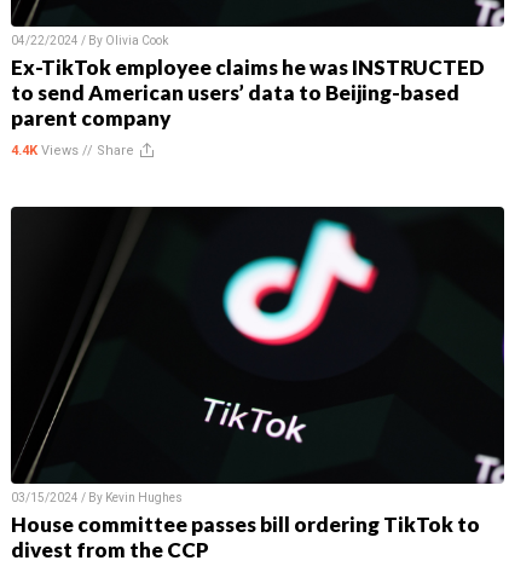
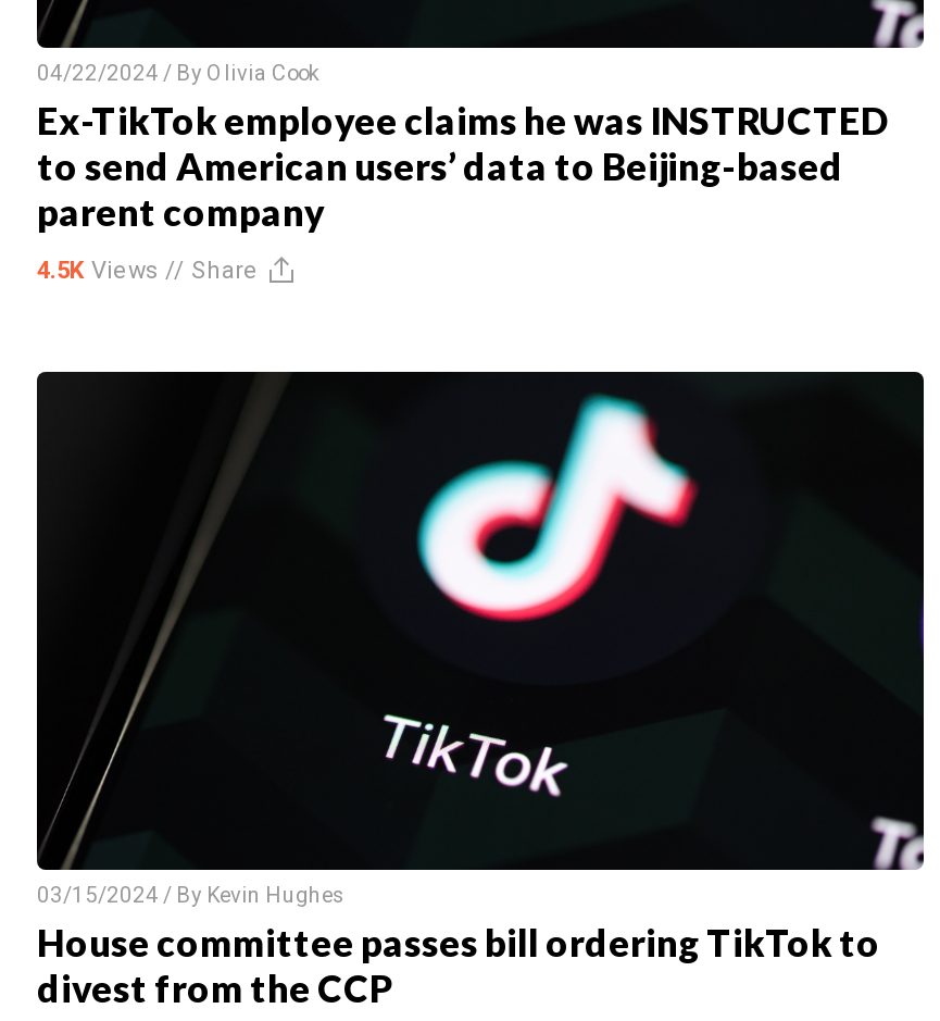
- 4.4K Views // Share
+ 4.5K Views // Share
